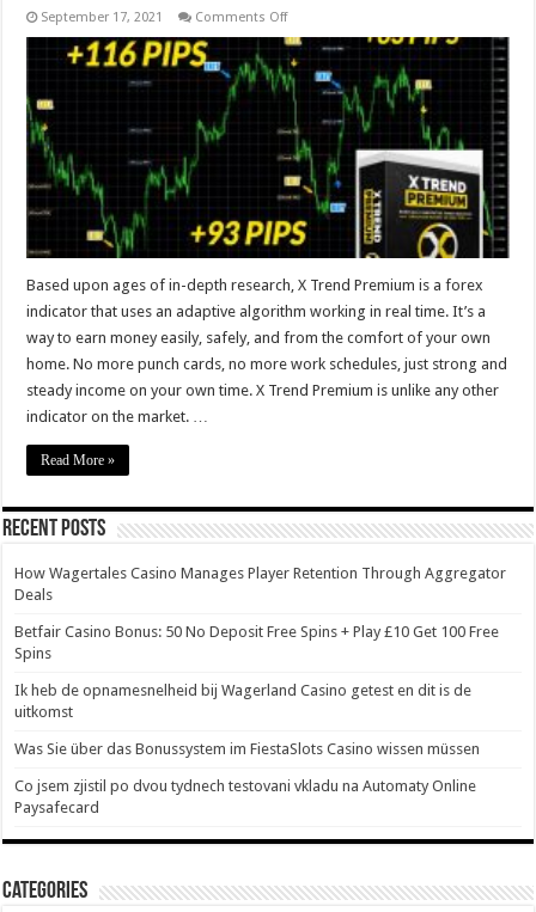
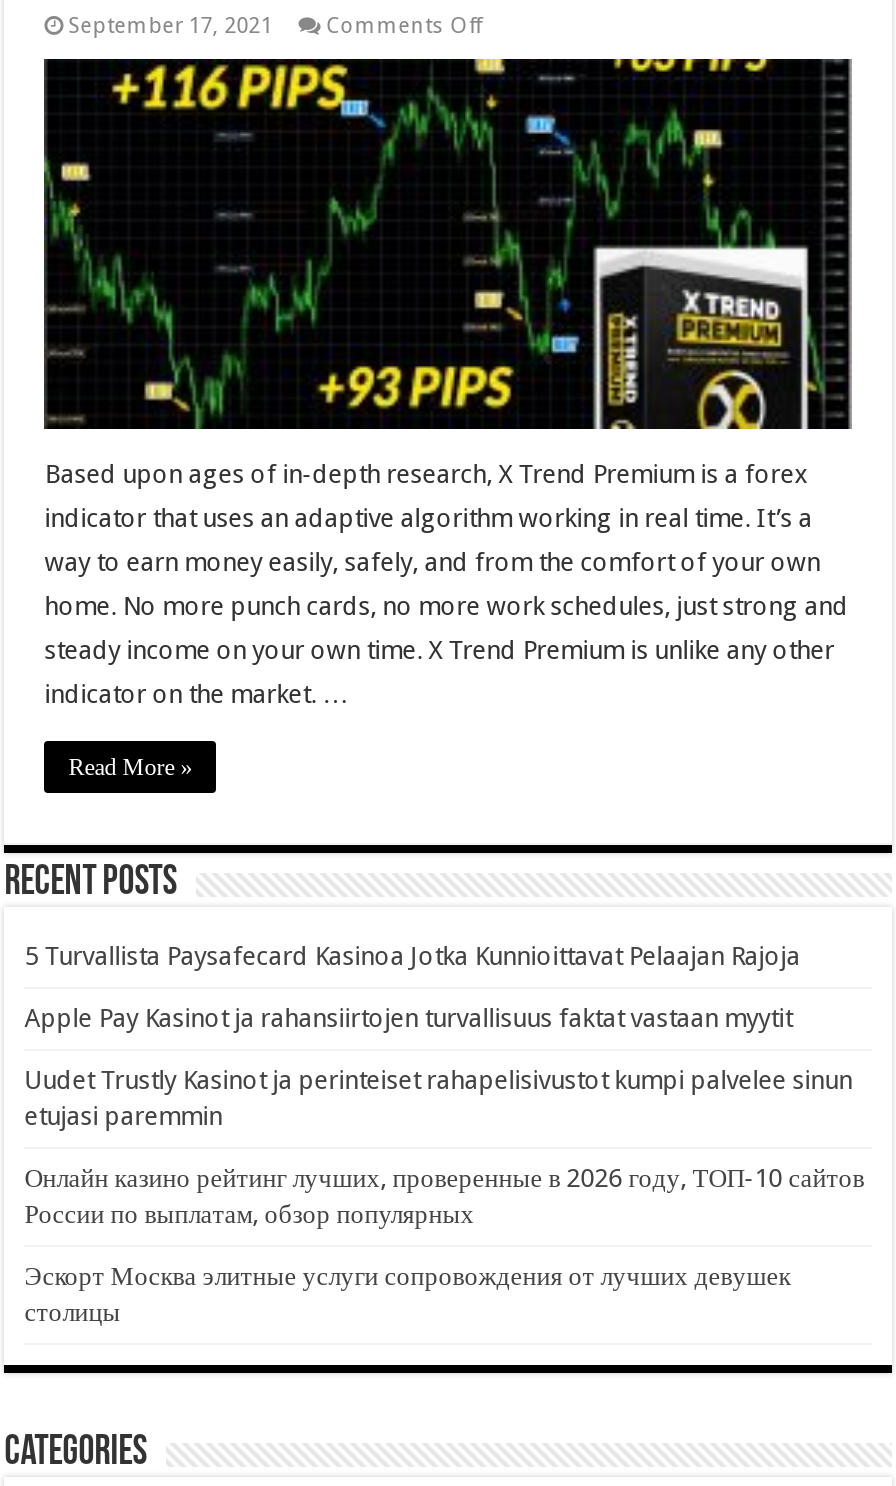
- How Wagertales Casino Manages Player Retention Through Aggregator
- Deals
+ 5 Turvallista Paysafecard Kasinoa Jotka Kunnioittavat Pelaajan Rajoja

- Betfair Casino Bonus: 50 No Deposit Free Spins + Play £10 Get 100 Free
- Spins
+ Apple Pay Kasinot ja rahansiirtojen turvallisuus faktat vastaan myytit

- Ik heb de opnamesnelheid bij Wagerland Casino getest en dit is de
- uitkomst
+ Uudet Trustly Kasinot ja perinteiset rahapelisivustot kumpi palvelee sinun
+ etujasi paremmin

- Was Sie über das Bonussystem im FiestaSlots Casino wissen müssen
+ Онлайн казино рейтинг лучших, проверенные в 2026 году, ТОП-10 сайтов
+ России по выплатам, обзор популярных

- Co jsem zjistil po dvou tydnech testovani vkladu na Automaty Online
- Paysafecard
+ Эскорт Москва элитные услуги сопровождения от лучших девушек
+ столицы
